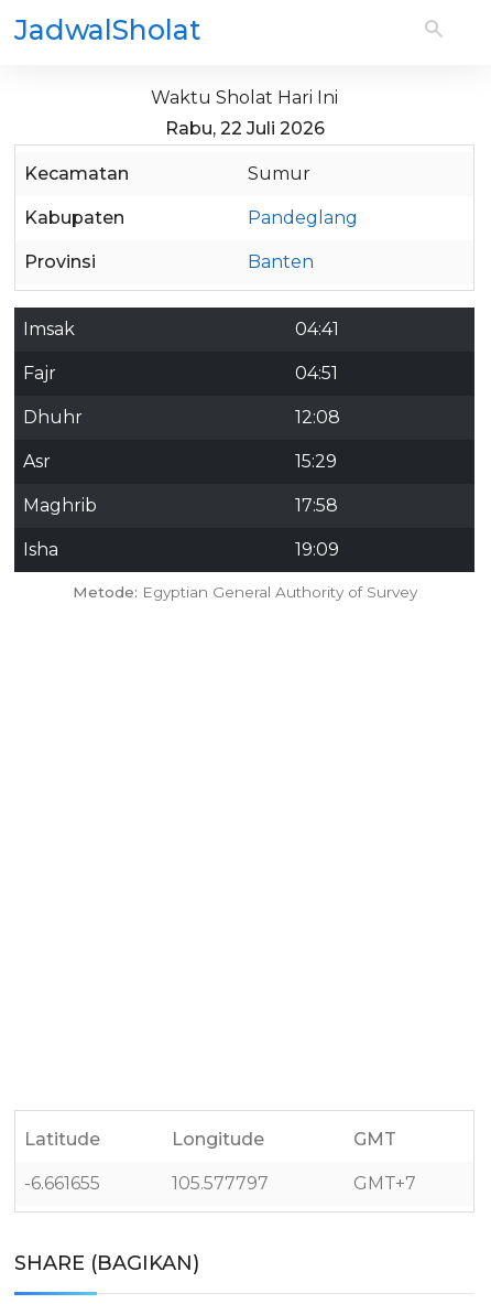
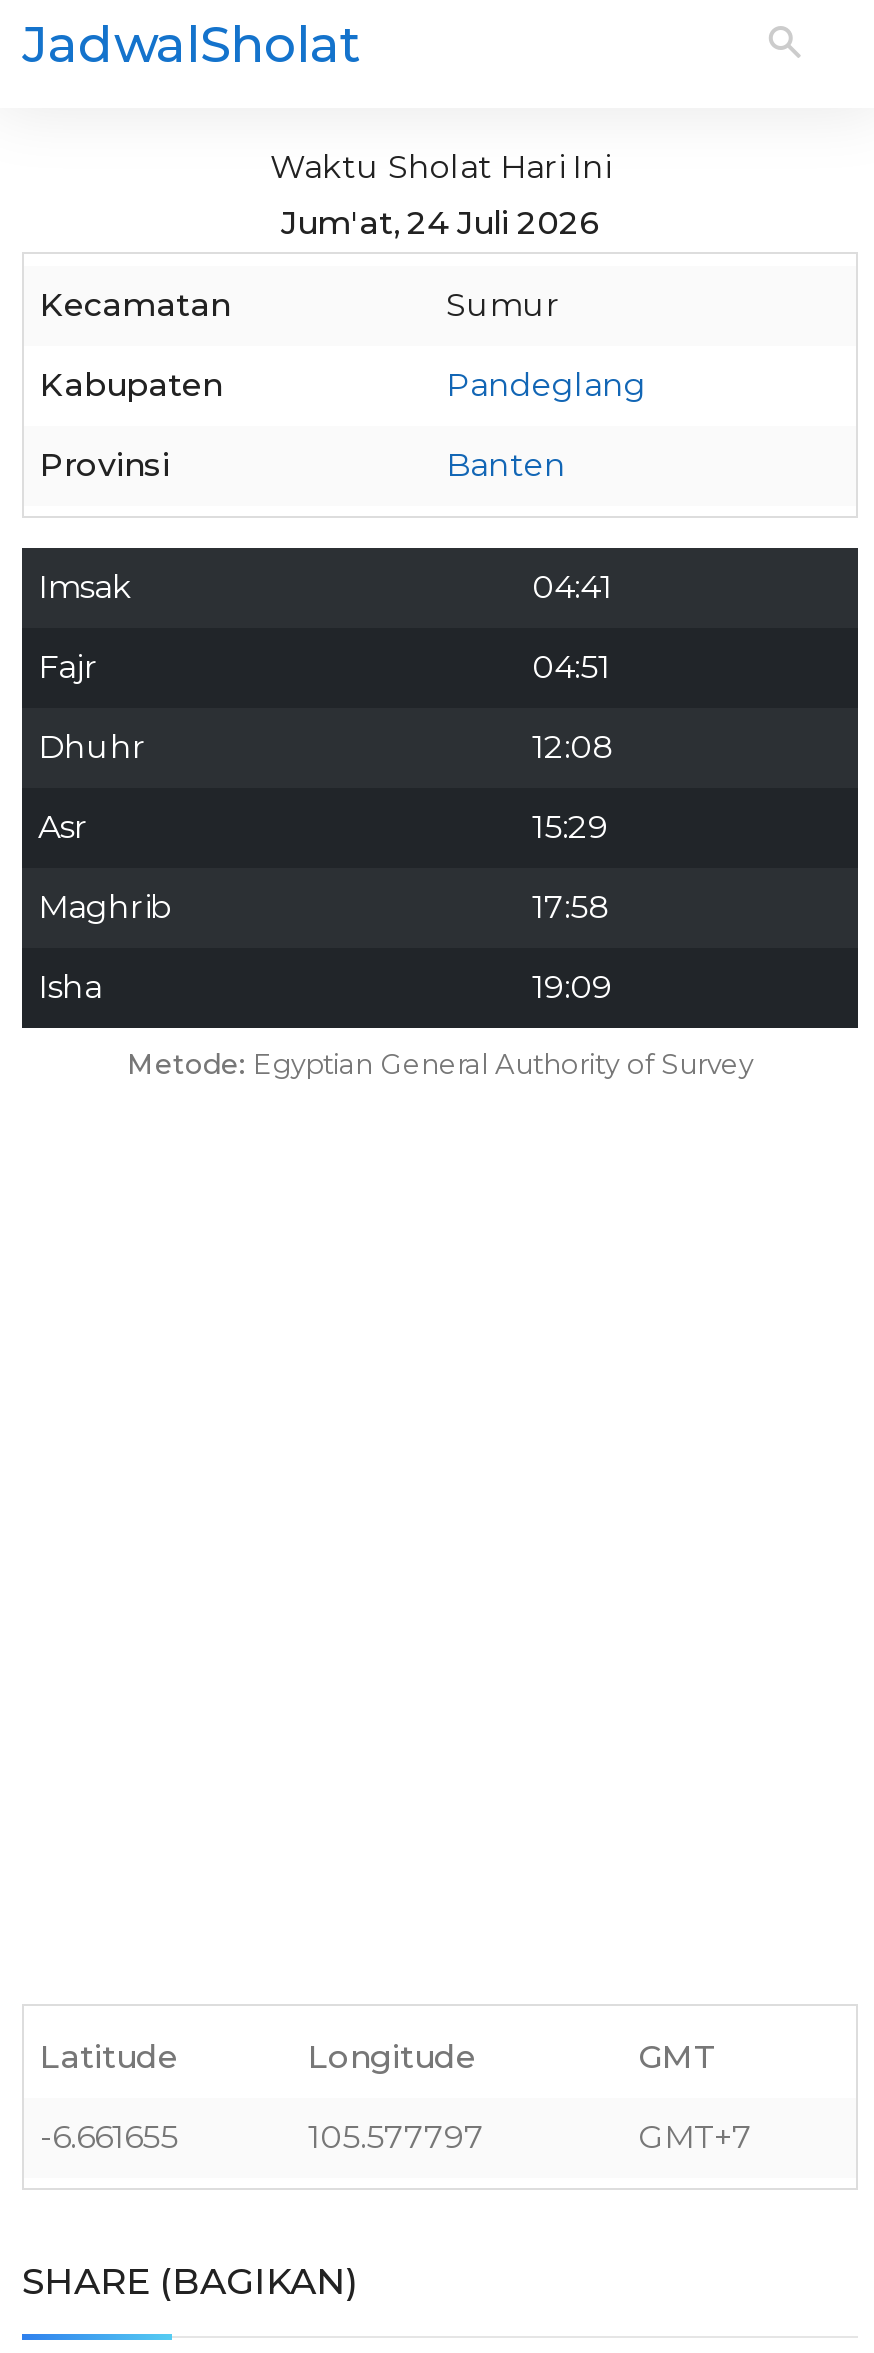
- Rabu, 22 Juli 2026
+ Jum'at, 24 Juli 2026
